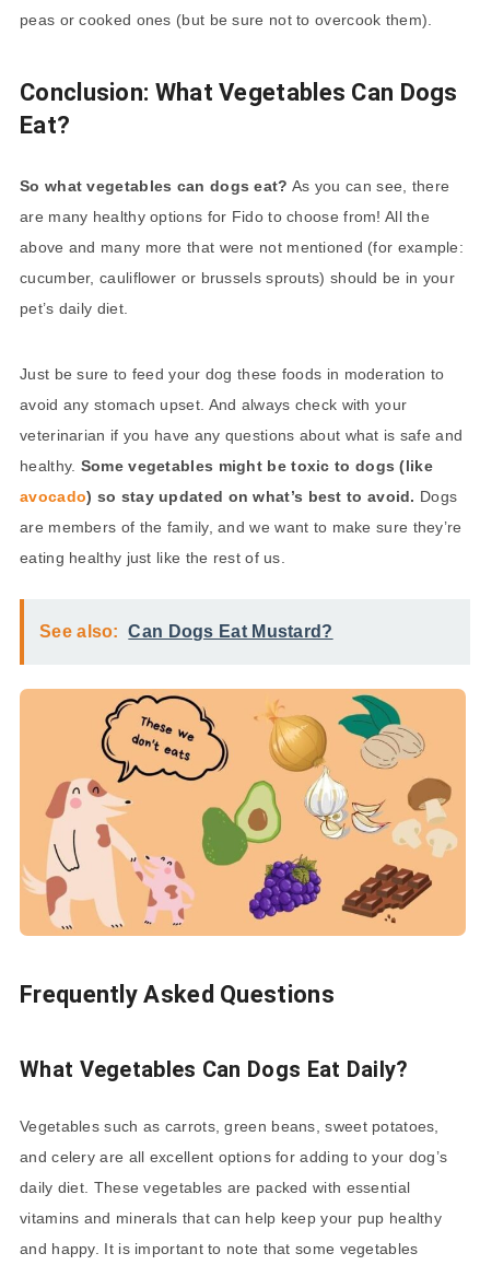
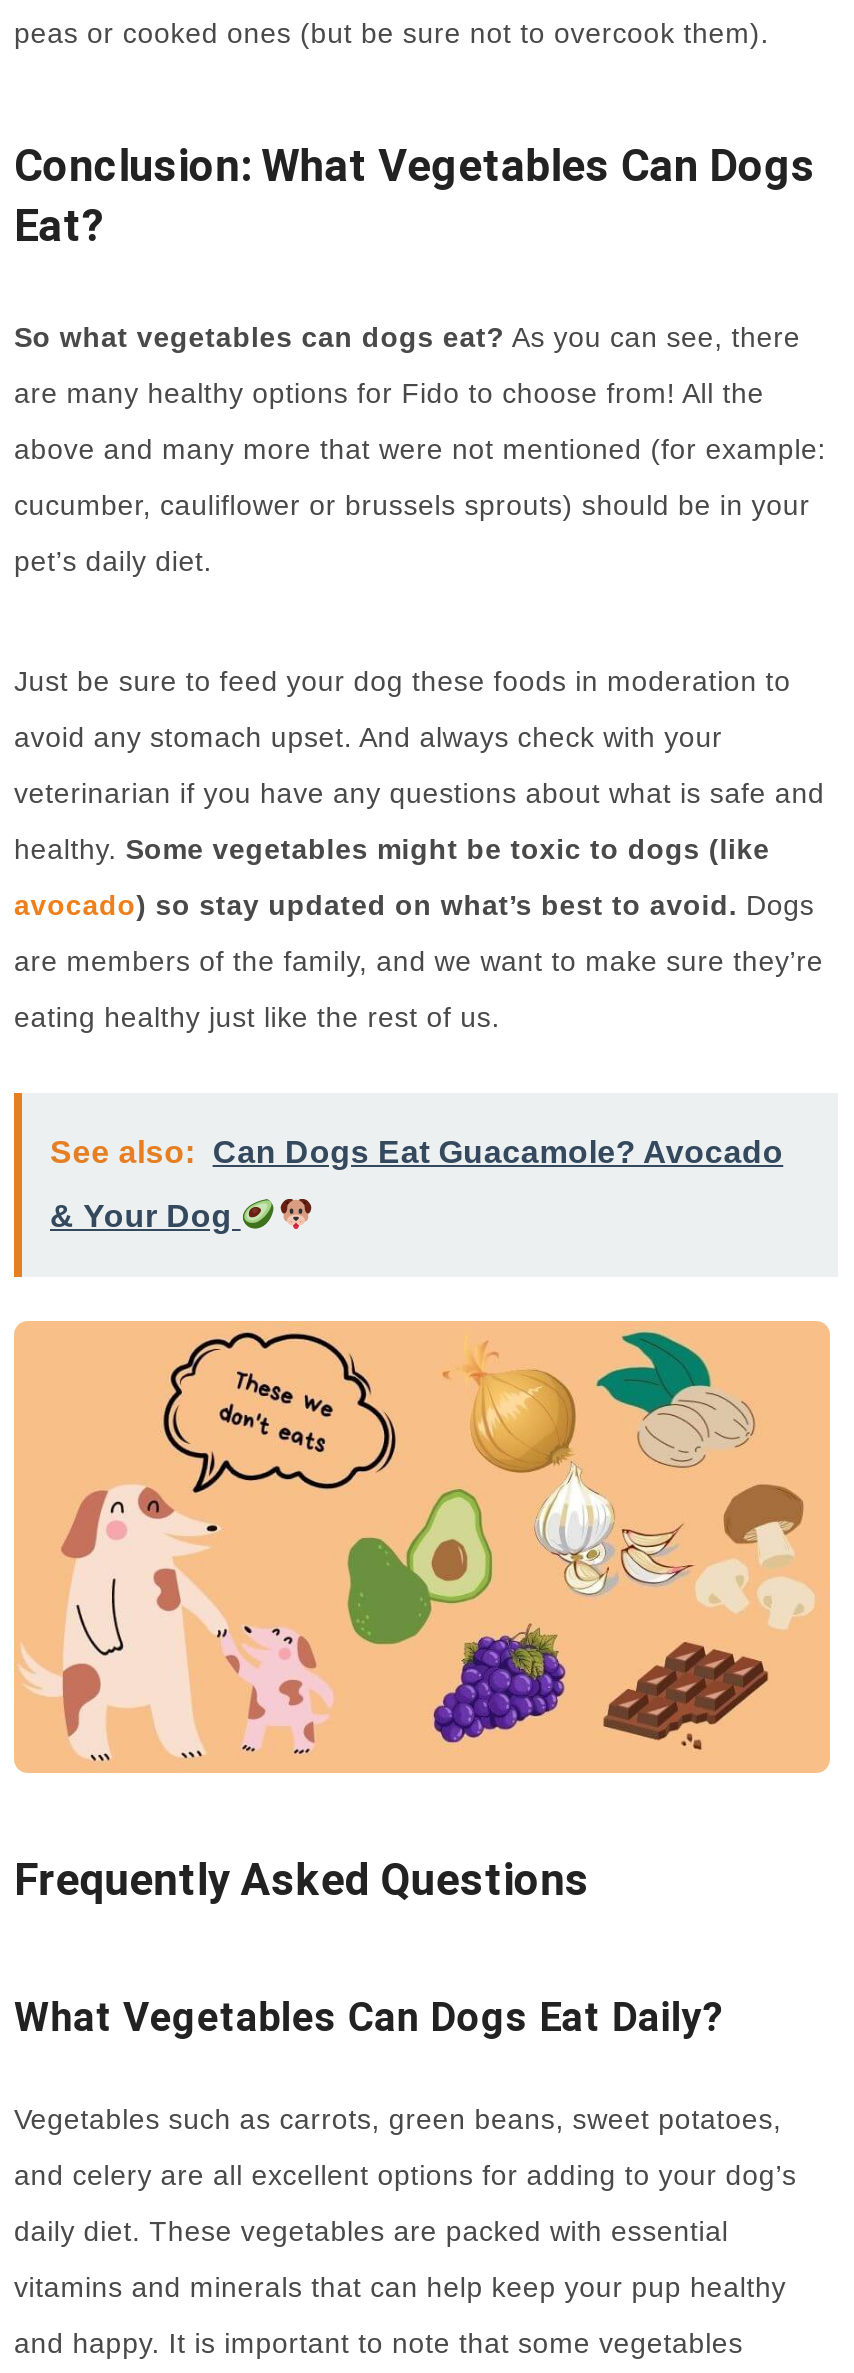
- See also: Can Dogs Eat Mustard?
+ See also: Can Dogs Eat Guacamole? Avocado
+ & Your Dog
